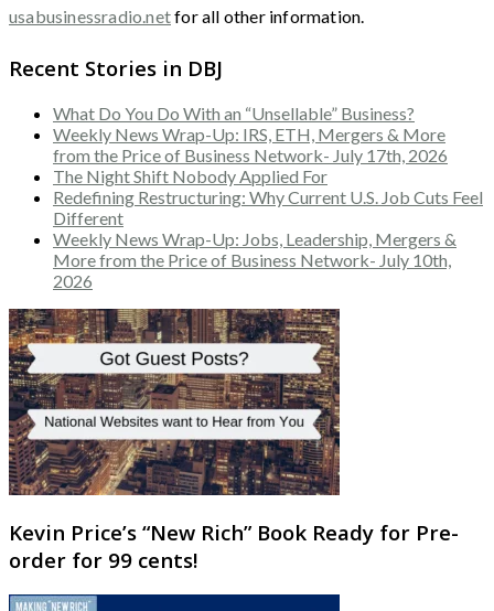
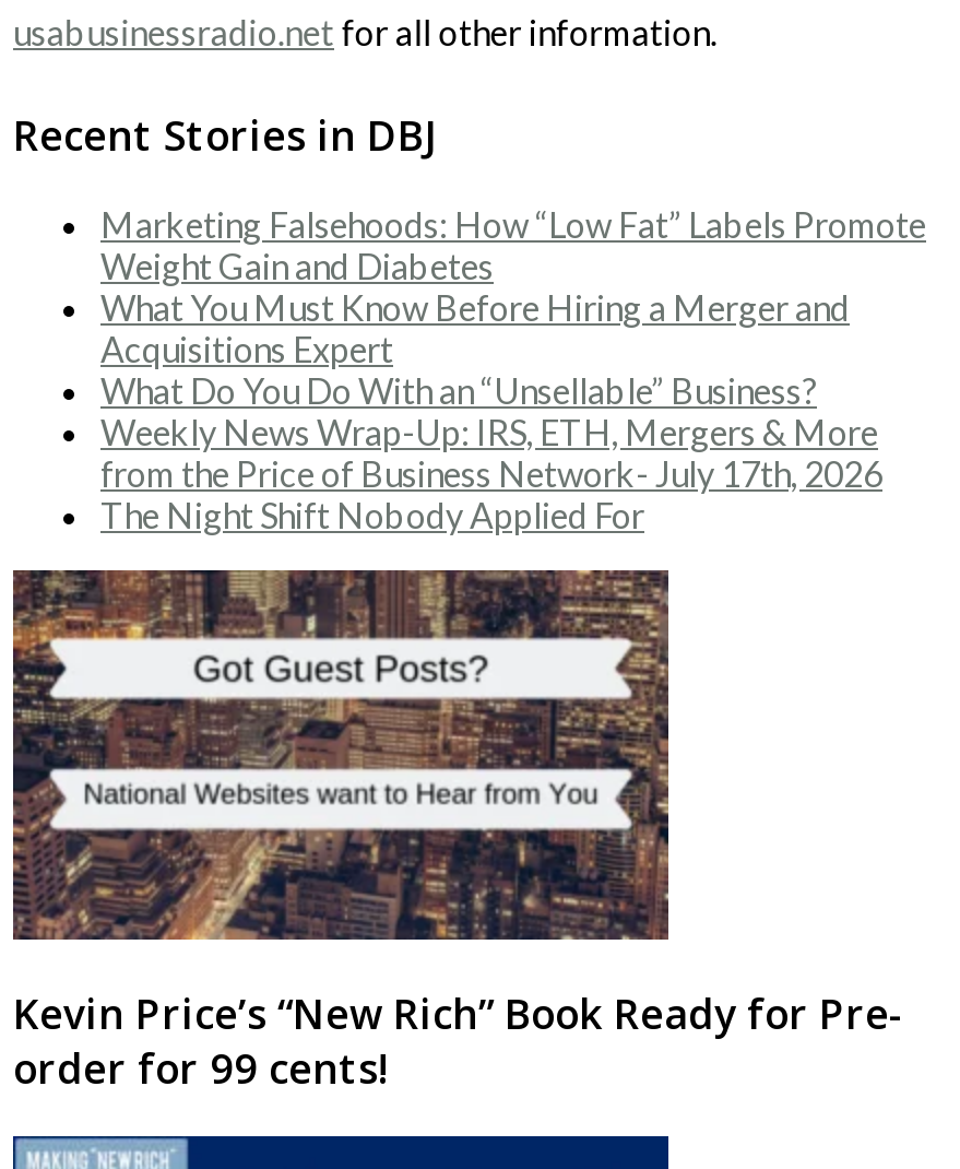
+ Marketing Falsehoods: How “Low Fat” Labels Promote
+ Weight Gain and Diabetes
+ What You Must Know Before Hiring a Merger and
+ Acquisitions Expert

moved down: What Do You Do With an “Unsellable” Business? | Weekly News Wrap-Up: IRS, ETH, Mergers & More | from the Price of Business Network- July 17th, 2026 | The Night Shift Nobody Applied For

- Redefining Restructuring: Why Current U.S. Job Cuts Feel
- Different
- Weekly News Wrap-Up: Jobs, Leadership, Mergers &
- More from the Price of Business Network- July 10th,
- 2026
